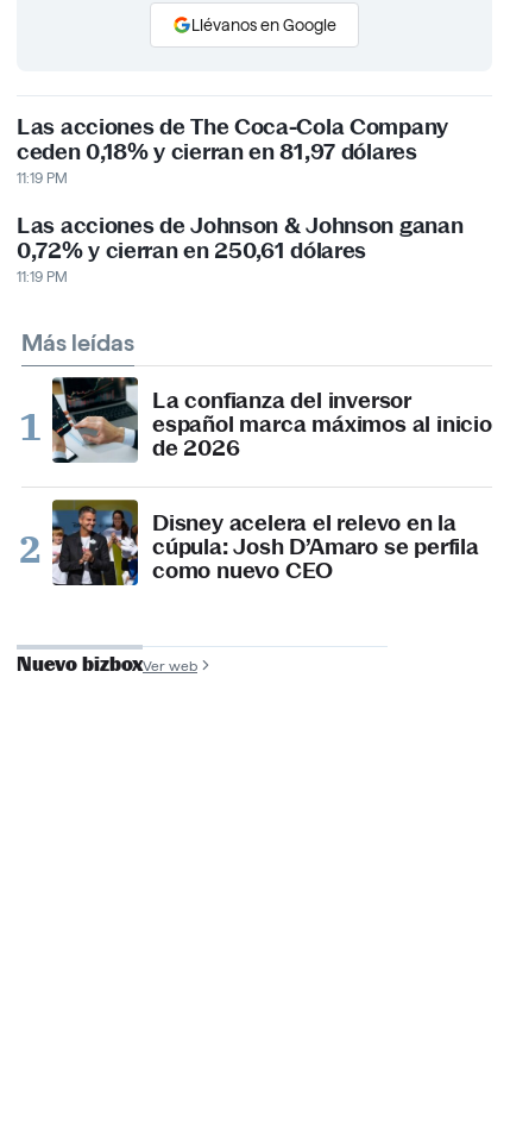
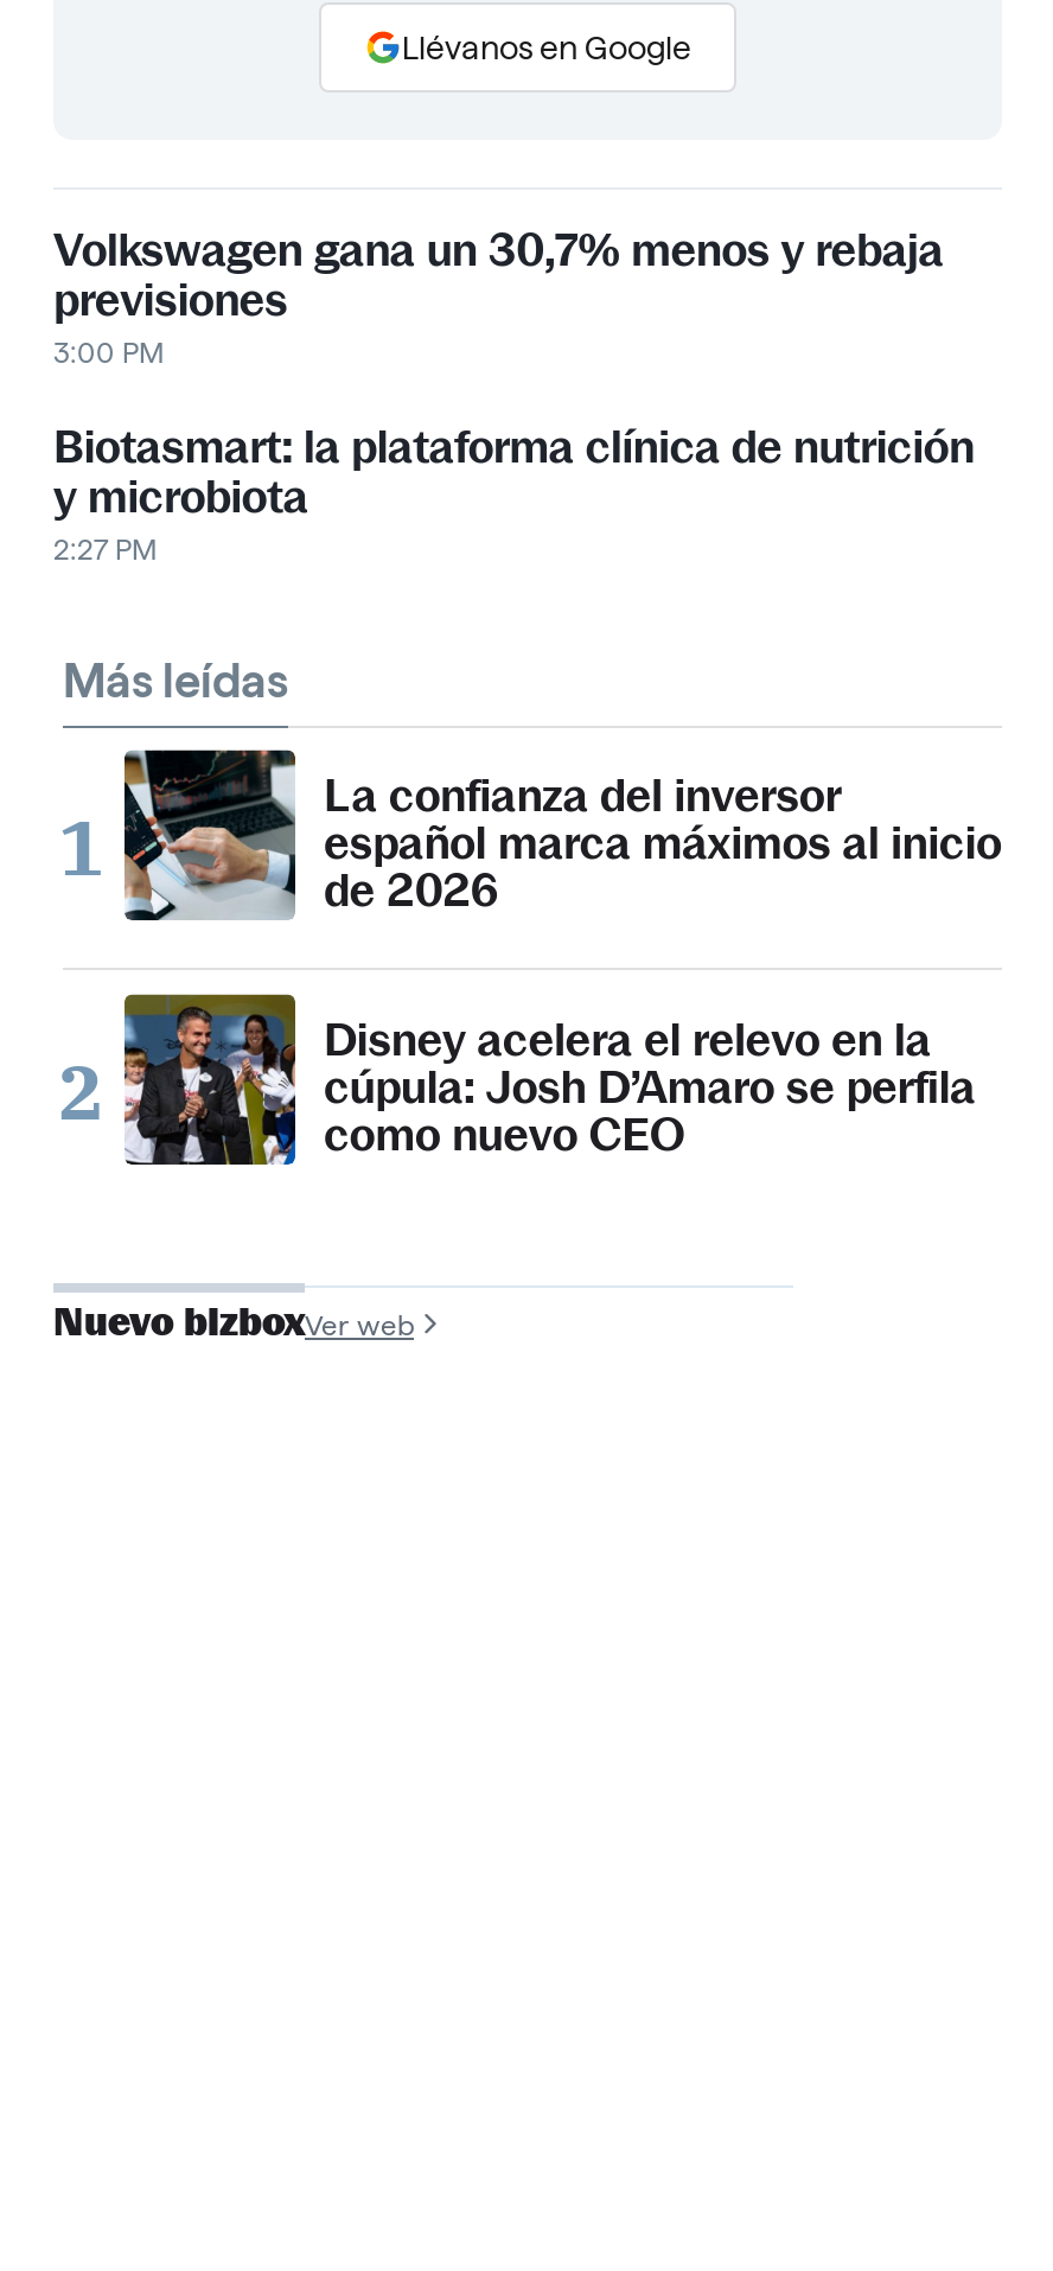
- Las acciones de The Coca-Cola Company
- ceden 0,18% y cierran en 81,97 dólares
- 11:19 PM
+ Volkswagen gana un 30,7% menos y rebaja
+ previsiones
+ 3:00 PM

- Las acciones de Johnson & Johnson ganan
- 0,72% y cierran en 250,61 dólares
- 11:19 PM
+ Biotasmart: la plataforma clínica de nutrición
+ y microbiota
+ 2:27 PM
